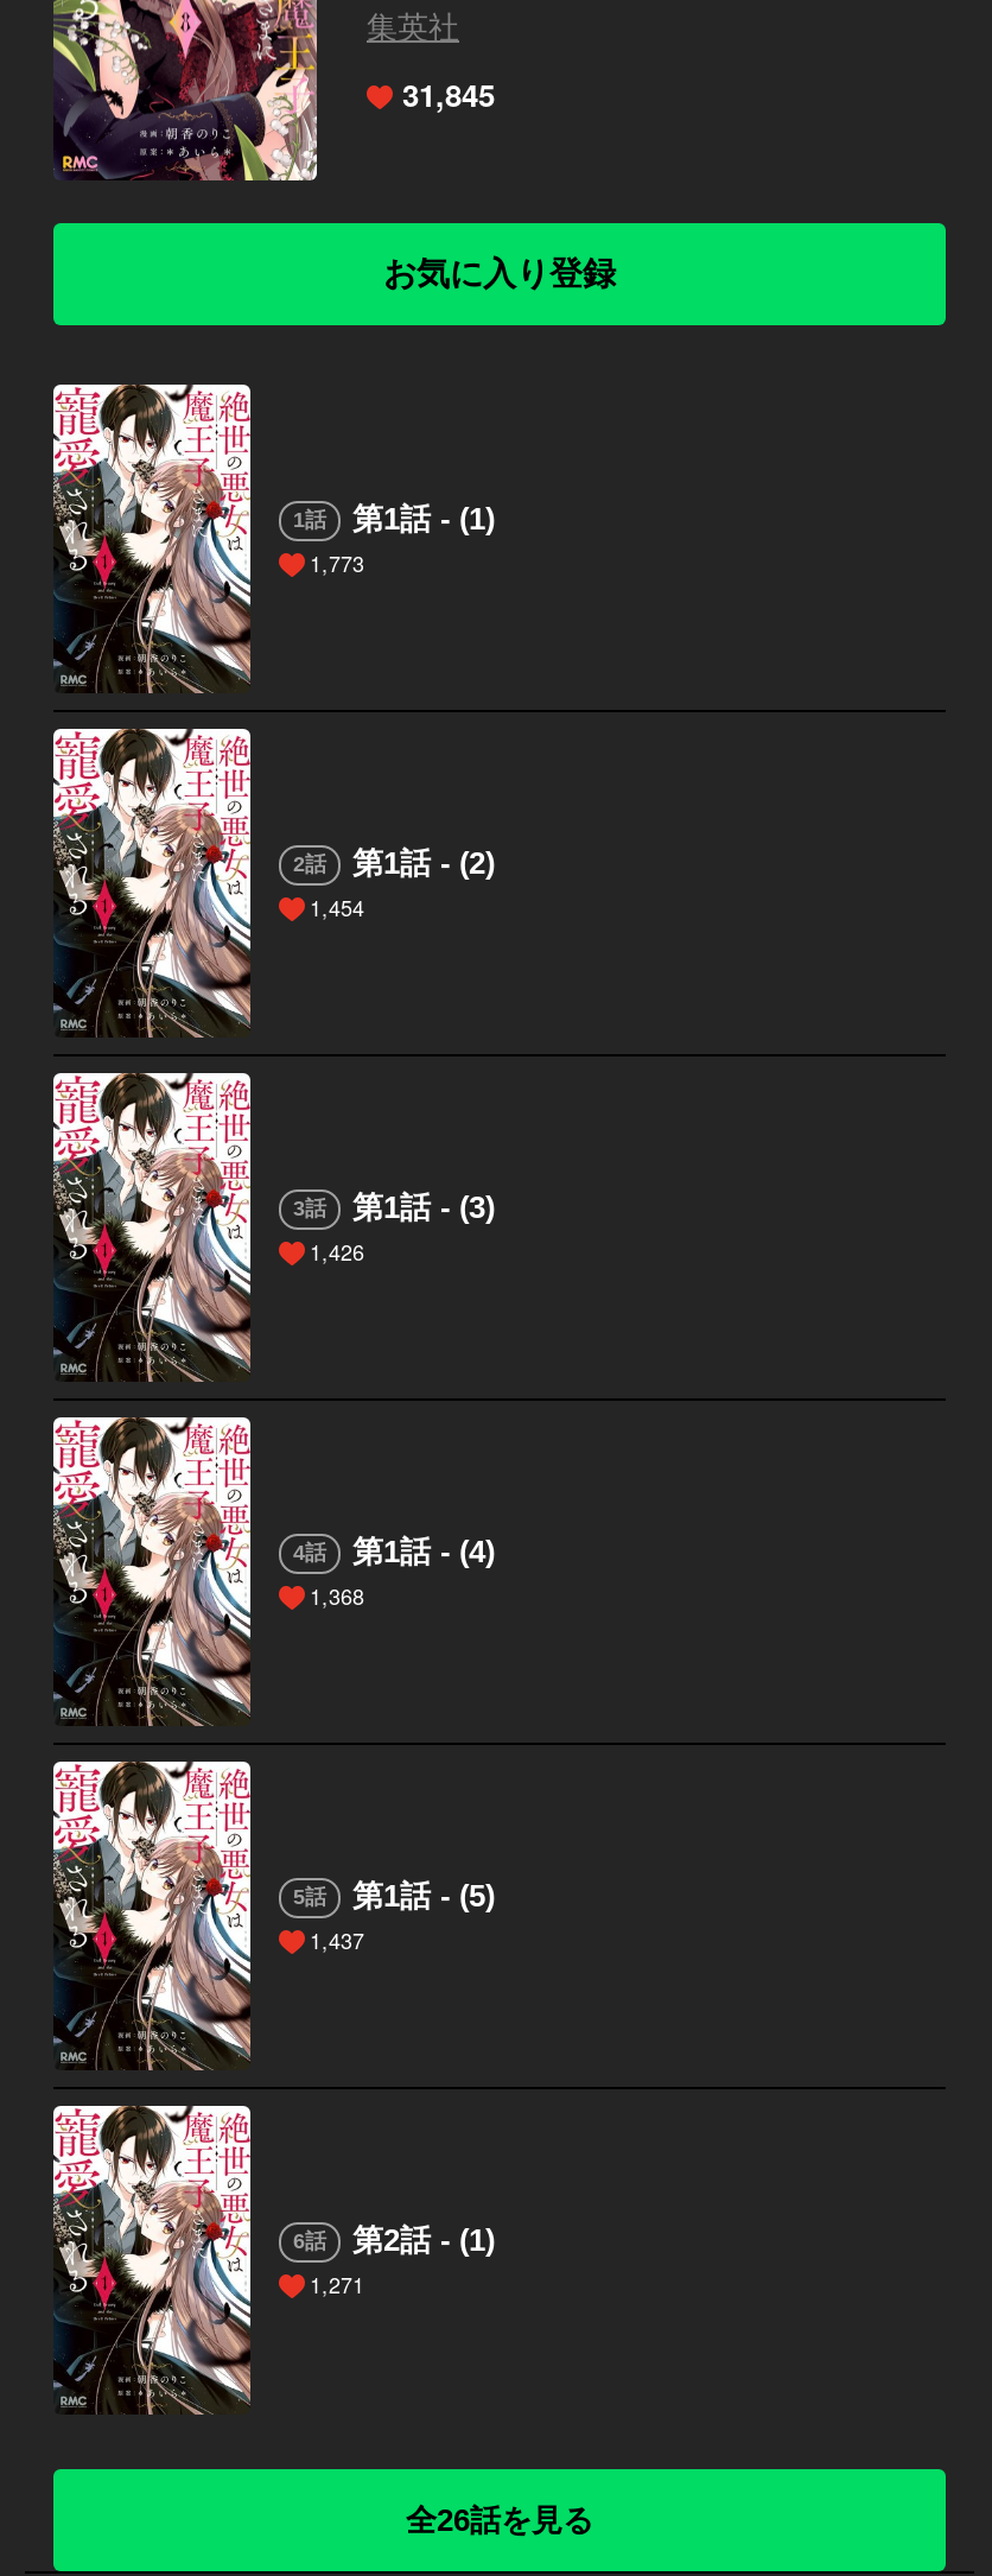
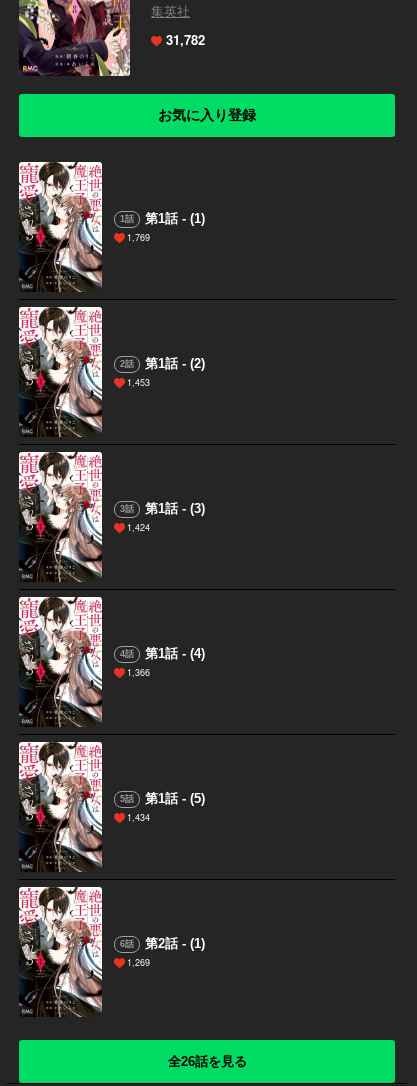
- 31,845
+ 31,782

- 1,773
+ 1,769

- 1,454
+ 1,453

- 1,426
+ 1,424

- 1,368
+ 1,366

- 1,437
+ 1,434

- 1,271
+ 1,269
